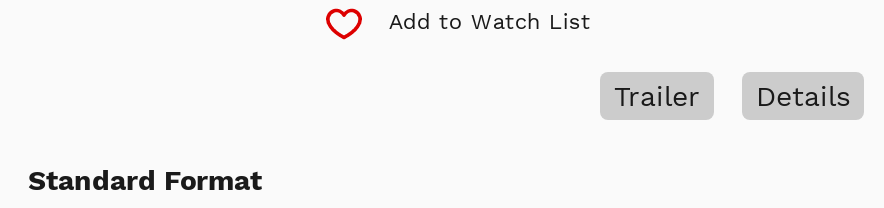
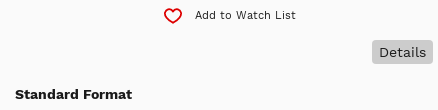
- Trailer
